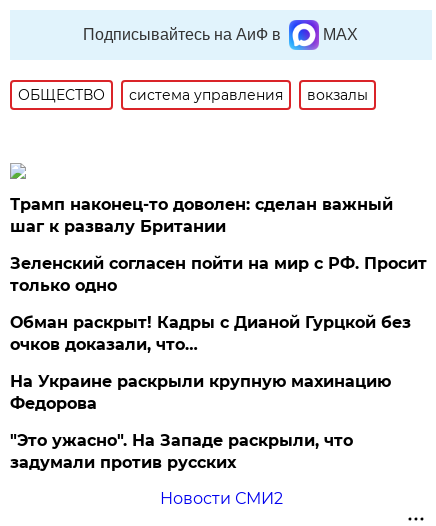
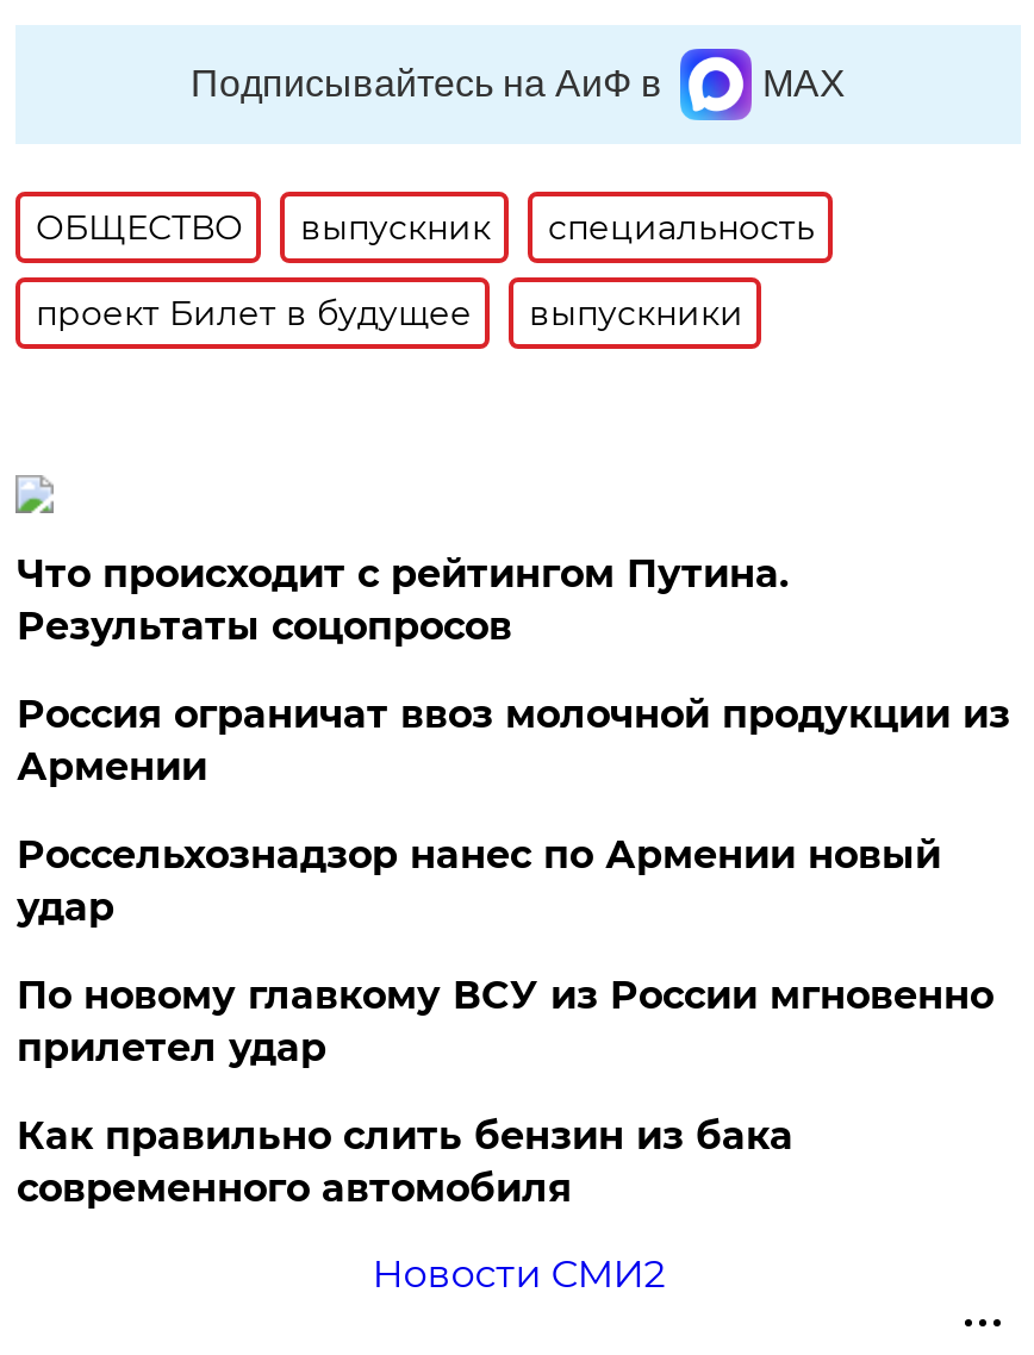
- система управления
- вокзалы
+ выпускник
+ специальность
+ проект Билет в будущее
+ выпускники

- Трамп наконец-то доволен: сделан важный
- шаг к развалу Британии
- Зеленский согласен пойти на мир с РФ. Просит
- только одно
- Обман раскрыт! Кадры с Дианой Гурцкой без
- очков доказали, что…
- На Украине раскрыли крупную махинацию
- Федорова
- "Это ужасно". На Западе раскрыли, что
- задумали против русских
+ Что происходит с рейтингом Путина.
+ Результаты соцопросов
+ Россия ограничат ввоз молочной продукции из
+ Армении
+ Россельхознадзор нанес по Армении новый
+ удар
+ По новому главкому ВСУ из России мгновенно
+ прилетел удар
+ Как правильно слить бензин из бака
+ современного автомобиля
